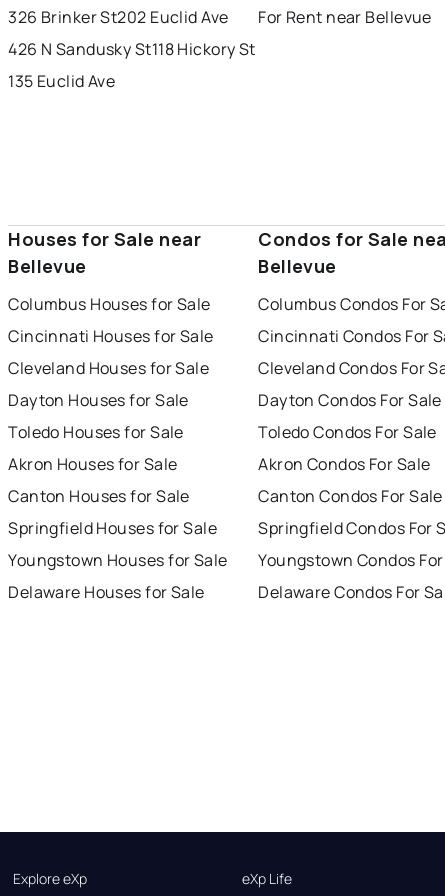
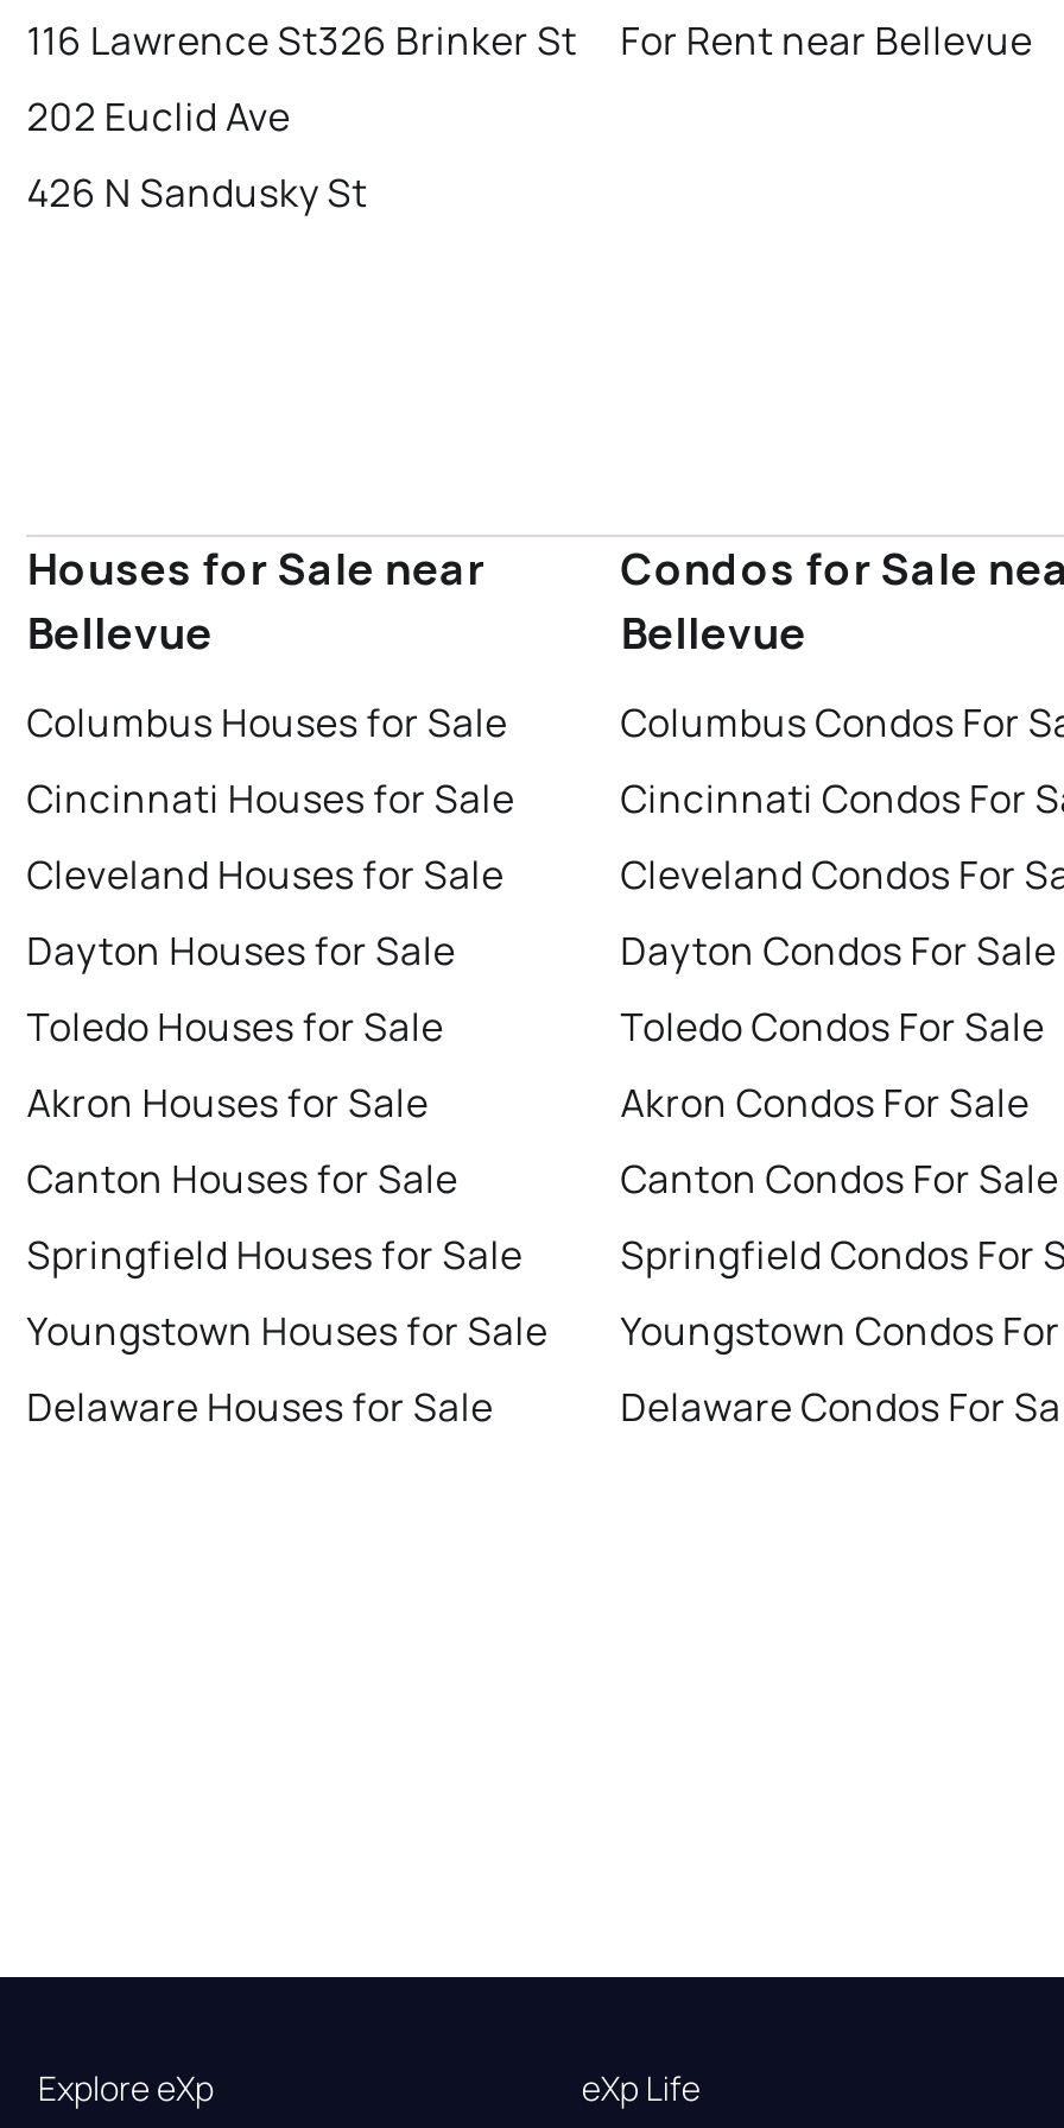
- 326 Brinker St202 Euclid Ave
+ 116 Lawrence St326 Brinker St

- 426 N Sandusky St118 Hickory St
+ 202 Euclid Ave

- 135 Euclid Ave
+ 426 N Sandusky St
